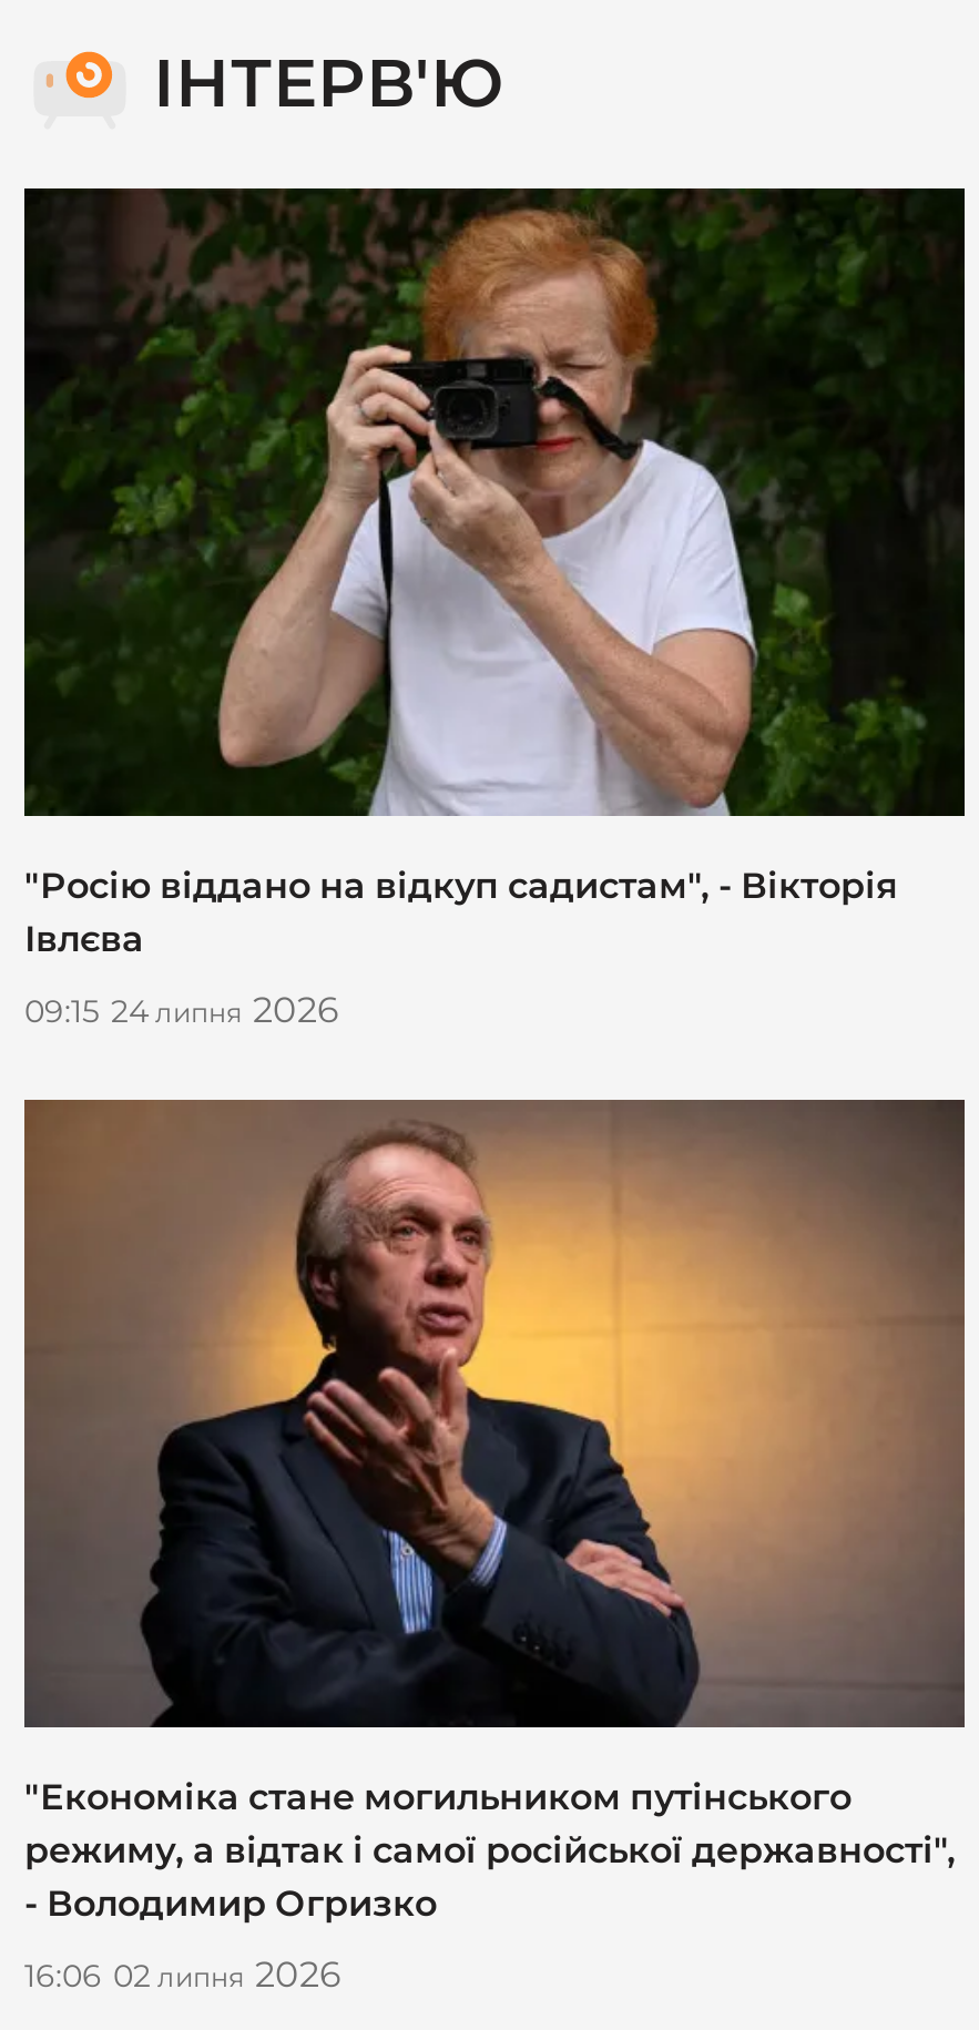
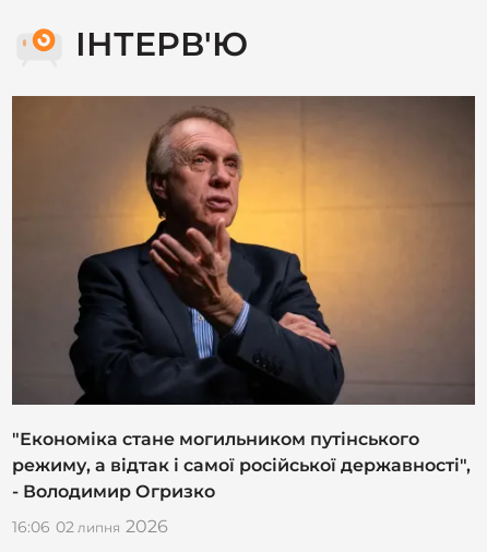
- [image]
- "Росію віддано на відкуп садистам", - Вікторія
- Івлєва
- 09:15 24липня 2026
